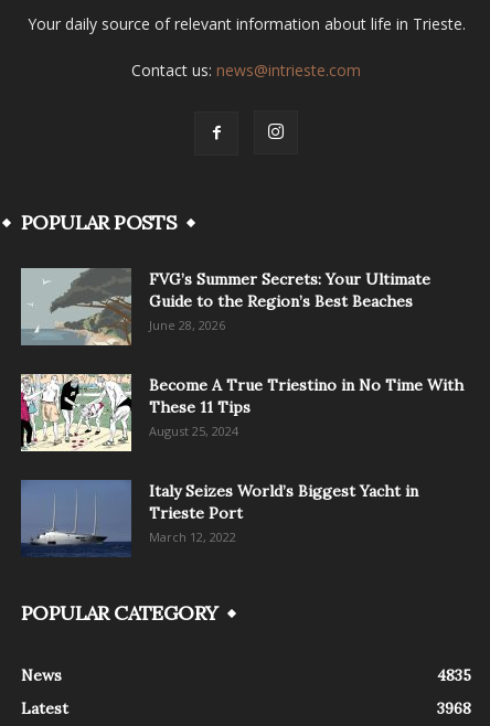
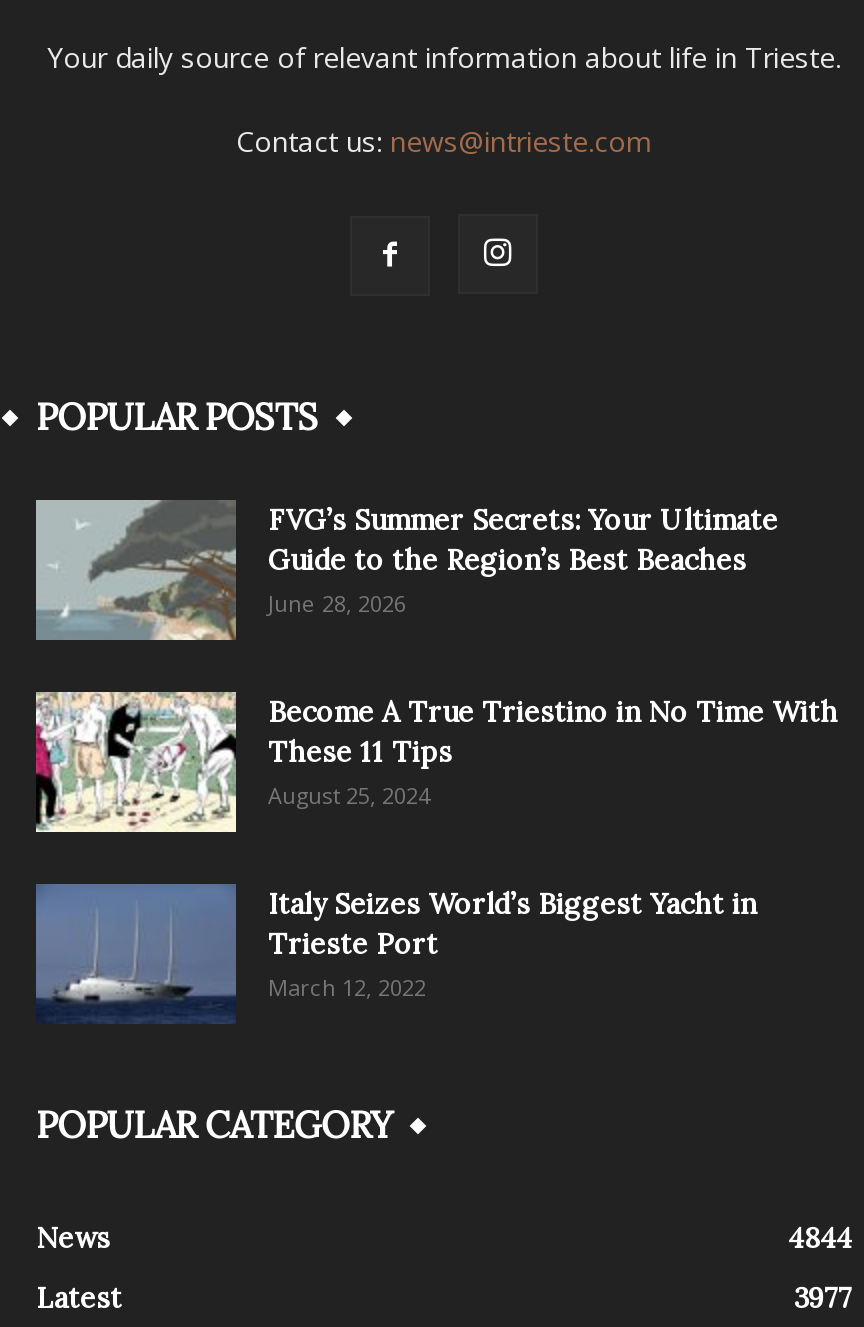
- 4835
+ 4844

- 3968
+ 3977
